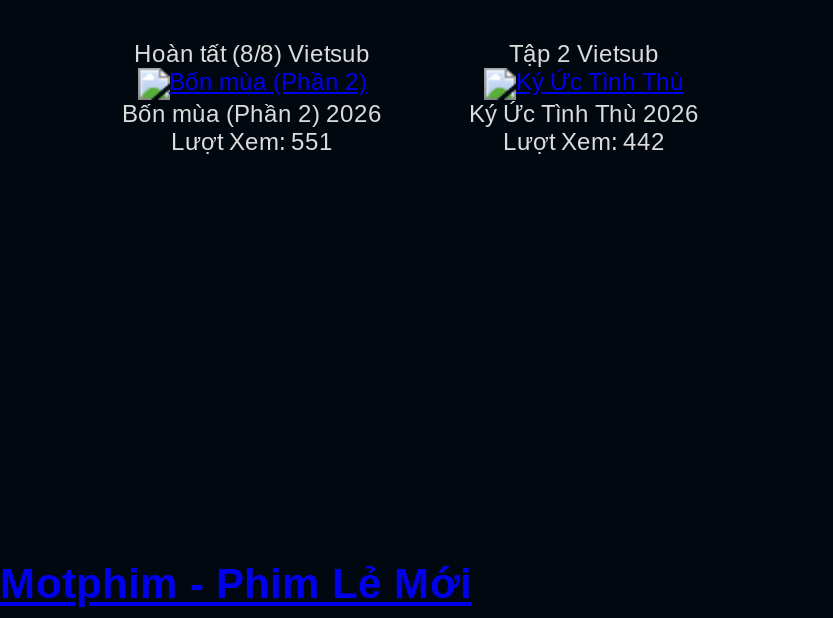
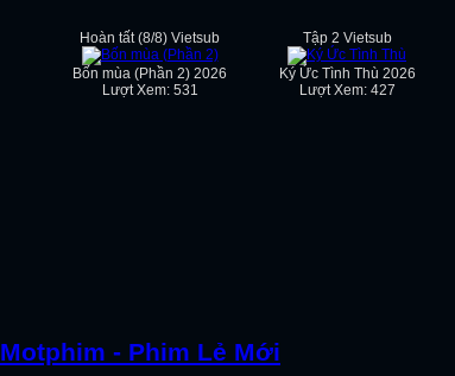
- Lượt Xem: 551
+ Lượt Xem: 531

- Lượt Xem: 442
+ Lượt Xem: 427
